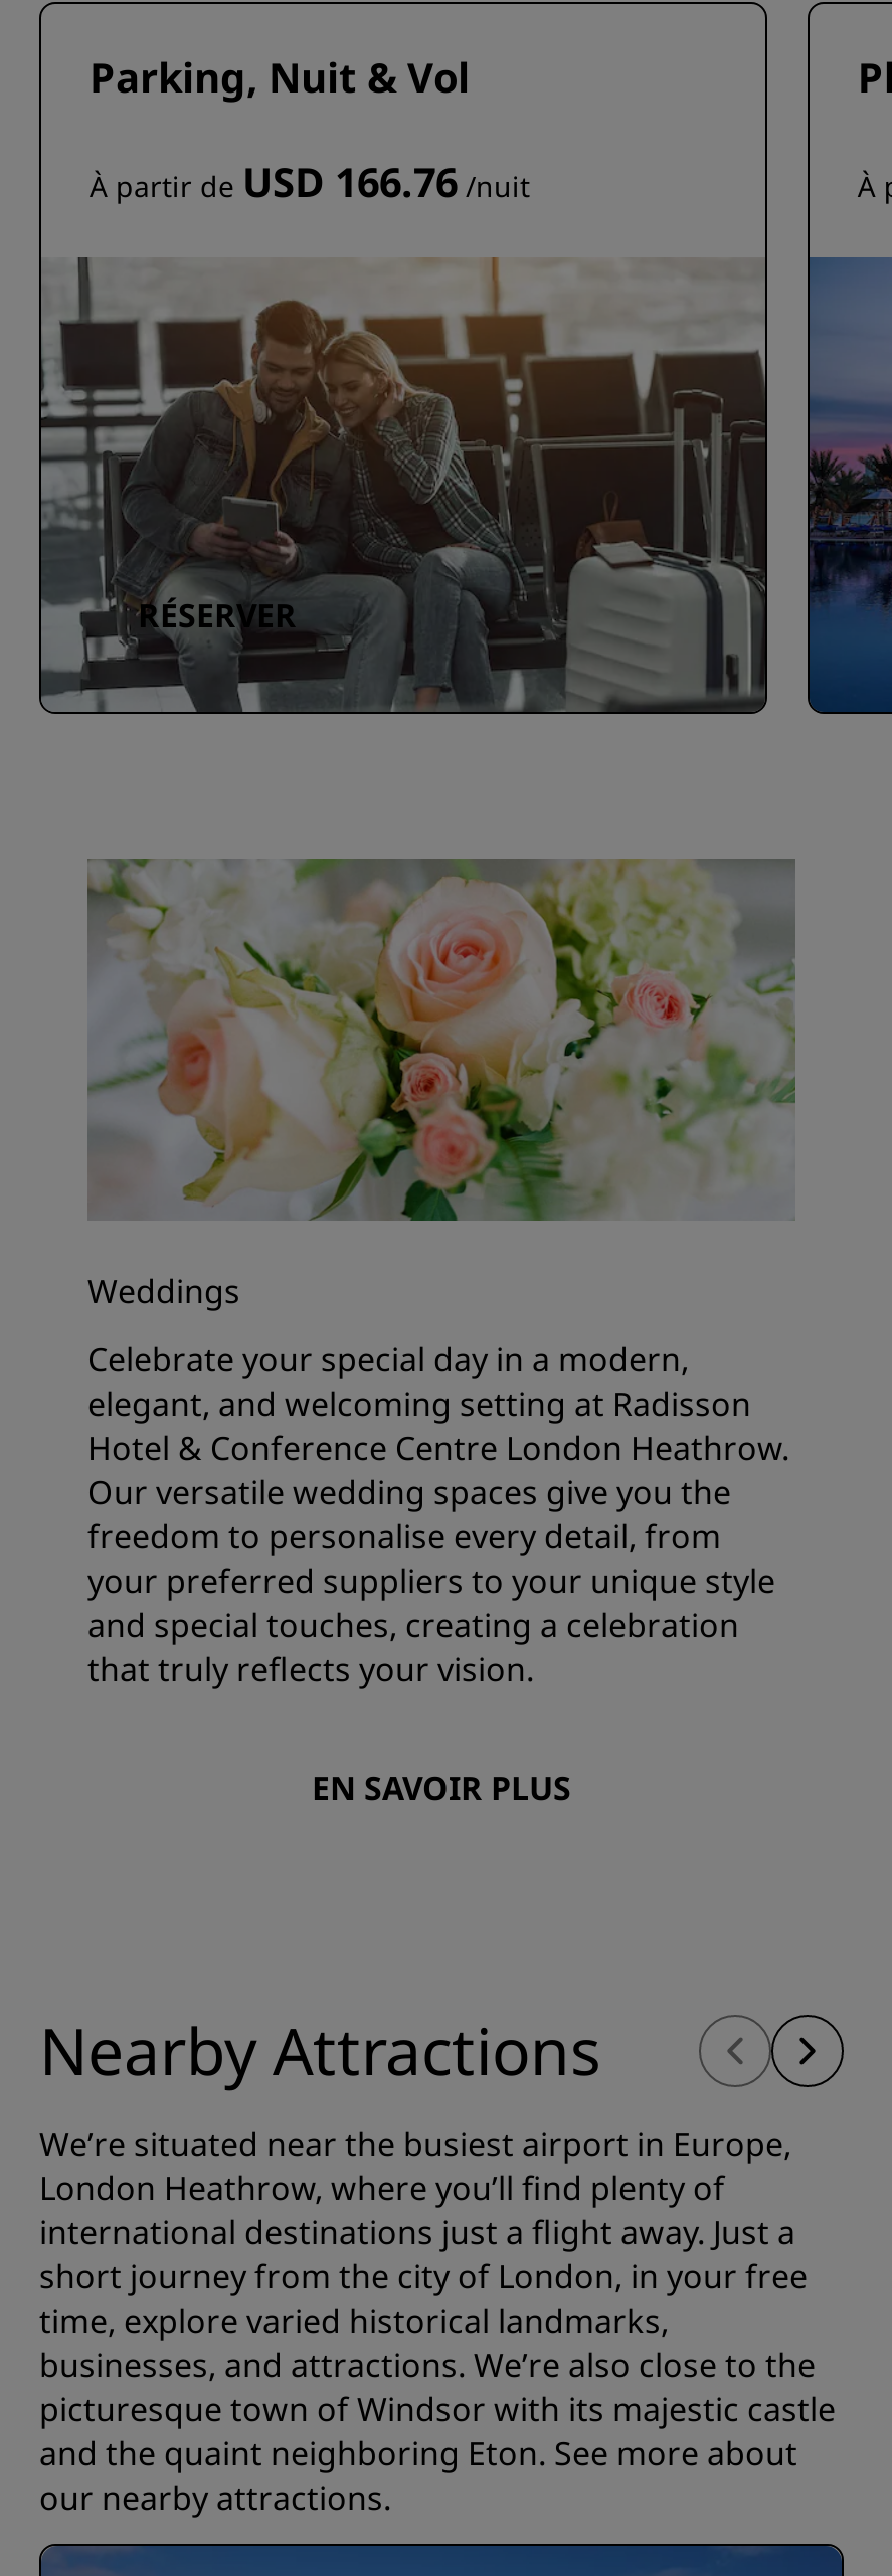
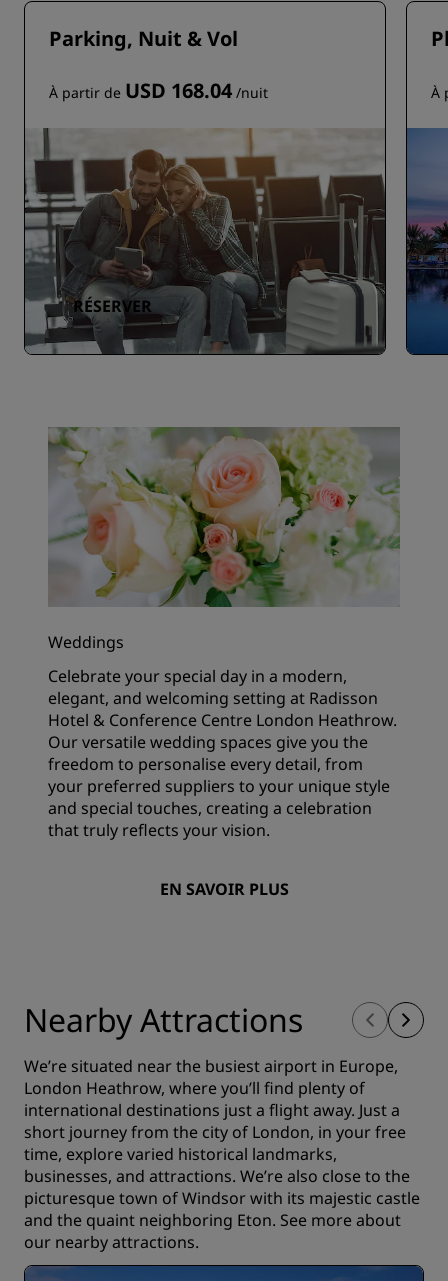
- À partir de USD 166.76/nuit
+ À partir de USD 168.04/nuit
